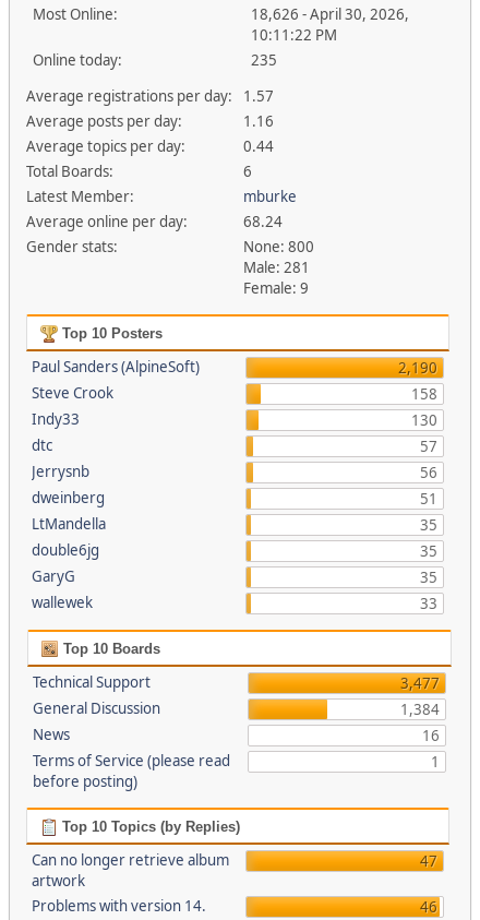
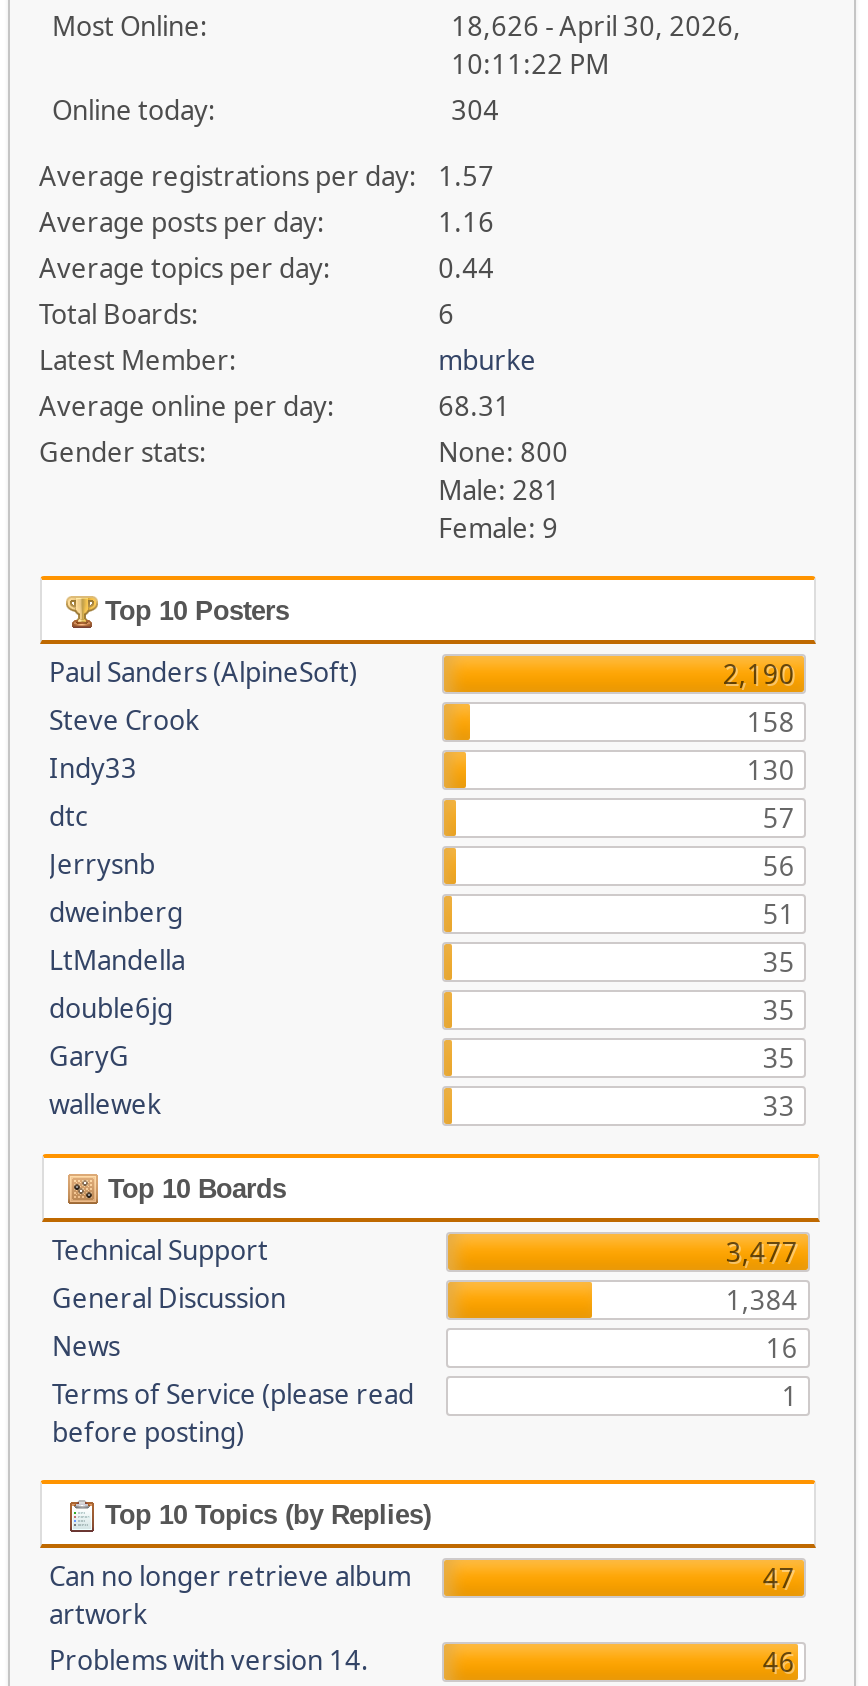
- 235
+ 304

- 68.24
+ 68.31
